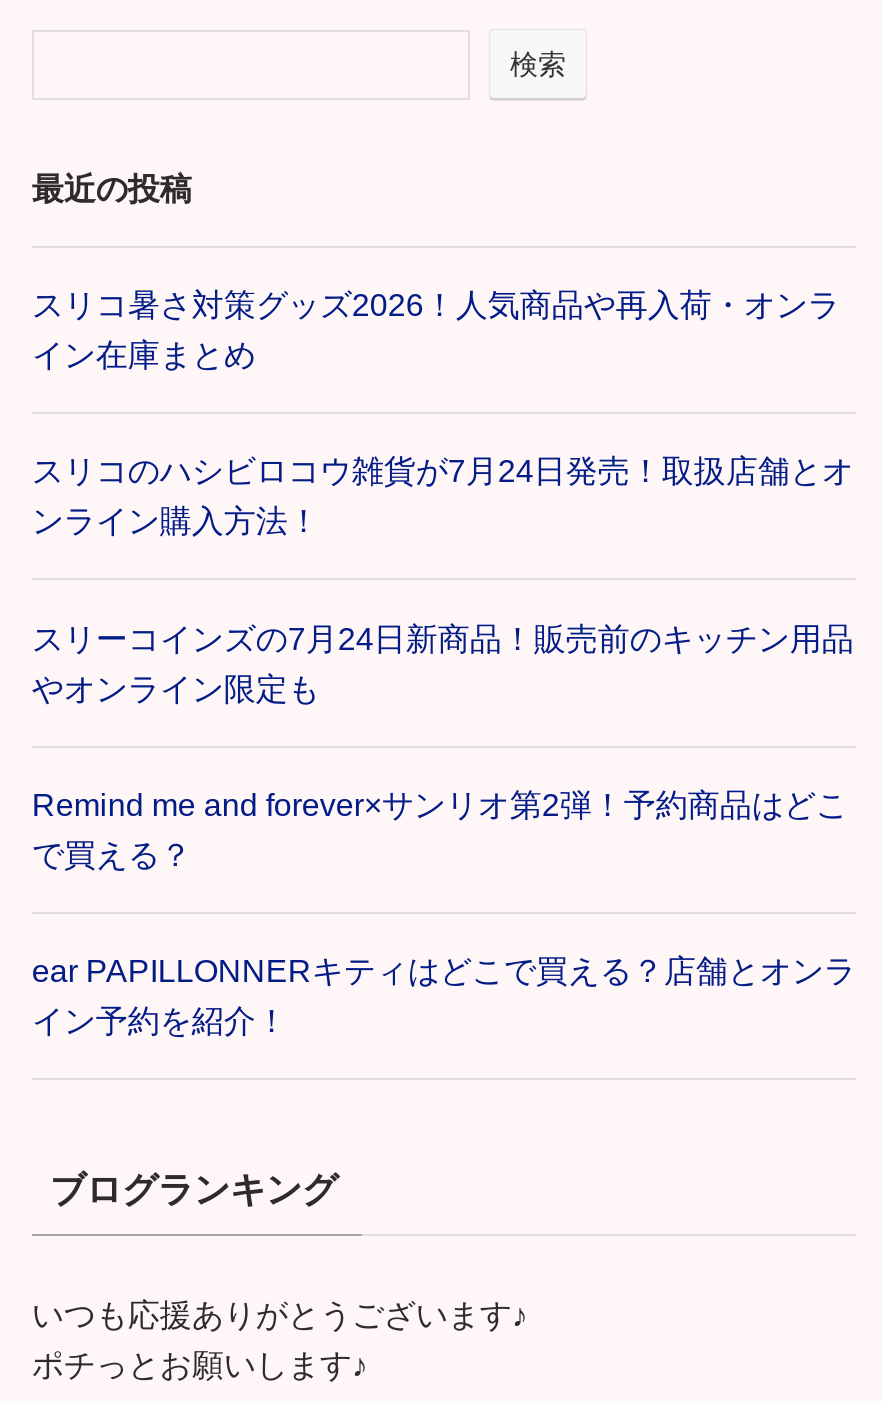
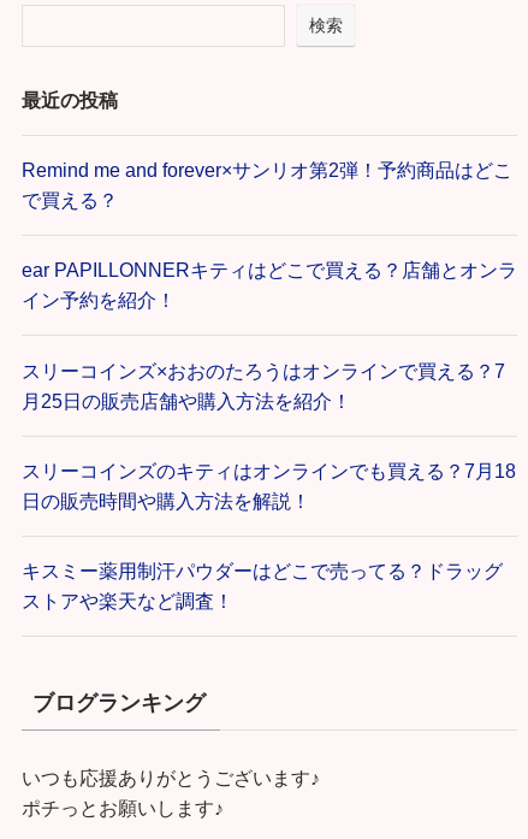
- スリコ暑さ対策グッズ2026！人気商品や再入荷・オンラ
- イン在庫まとめ
- スリコのハシビロコウ雑貨が7月24日発売！取扱店舗とオ
- ンライン購入方法！
- スリーコインズの7月24日新商品！販売前のキッチン用品
- やオンライン限定も

moved up: Remind me and forever×サンリオ第2弾！予約商品はどこ | で買える？ | ear PAPILLONNERキティはどこで買える？店舗とオンラ | イン予約を紹介！

+ スリーコインズ×おおのたろうはオンラインで買える？7
+ 月25日の販売店舗や購入方法を紹介！
+ スリーコインズのキティはオンラインでも買える？7月18
+ 日の販売時間や購入方法を解説！
+ キスミー薬用制汗パウダーはどこで売ってる？ドラッグ
+ ストアや楽天など調査！
